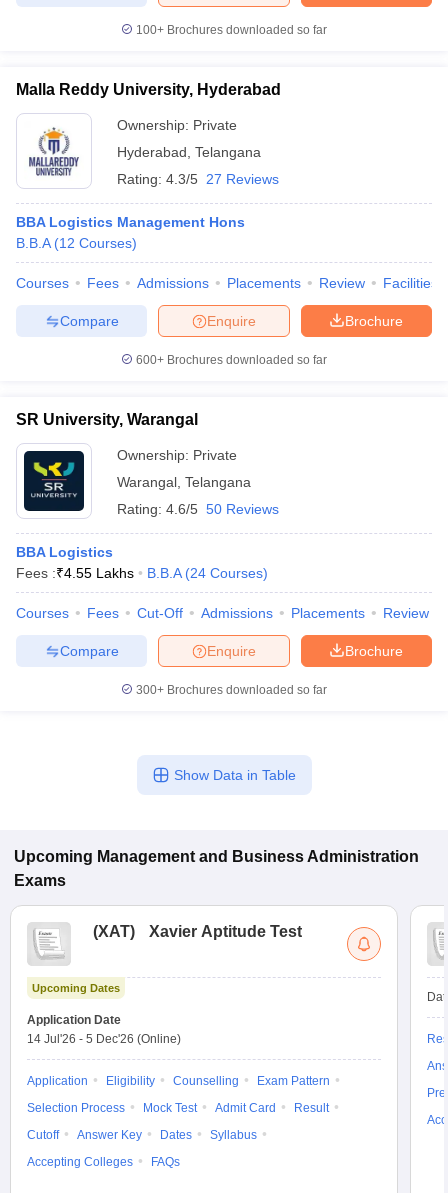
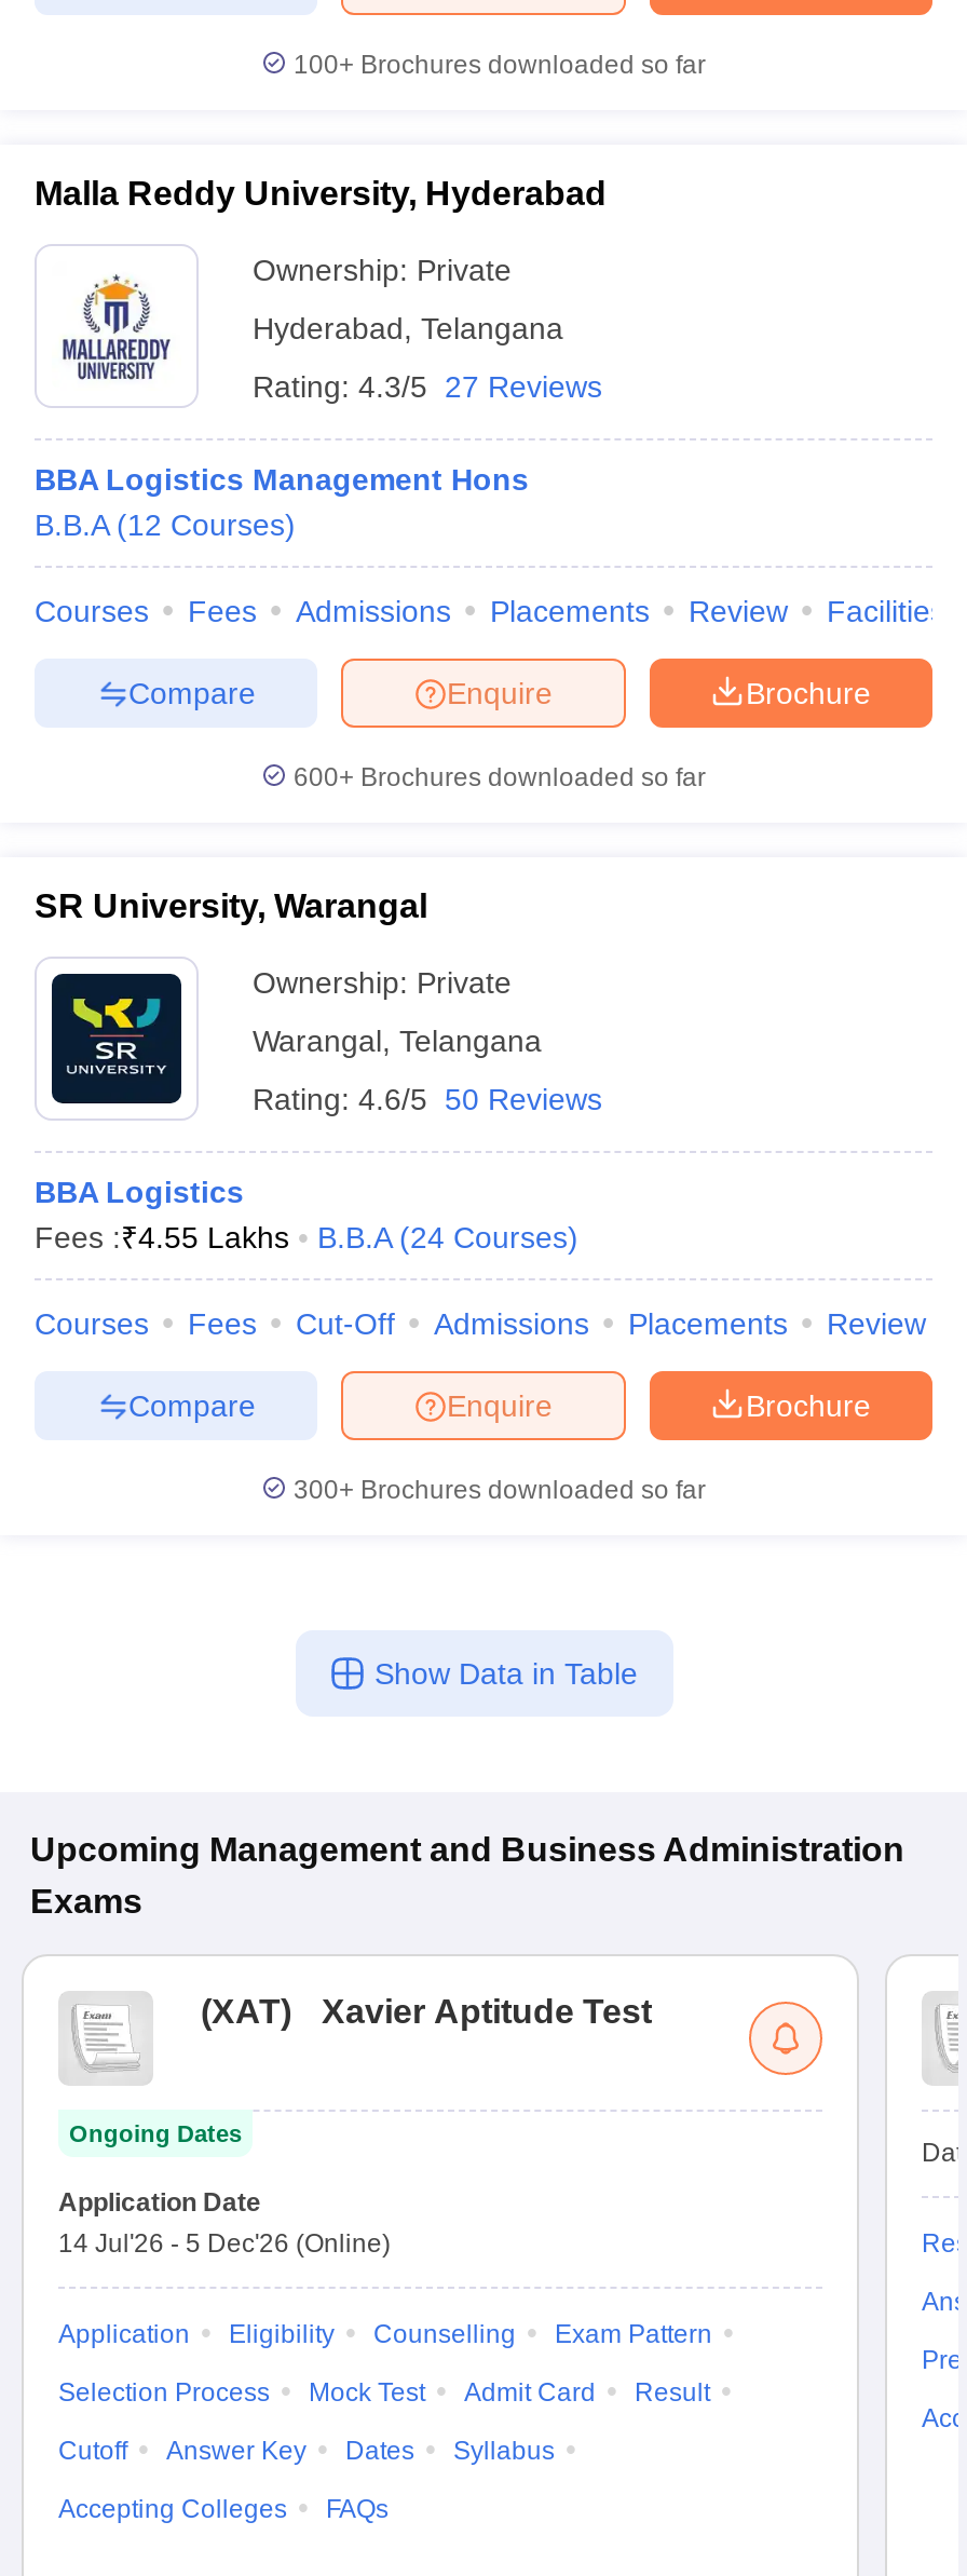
- Upcoming Dates
+ Ongoing Dates
